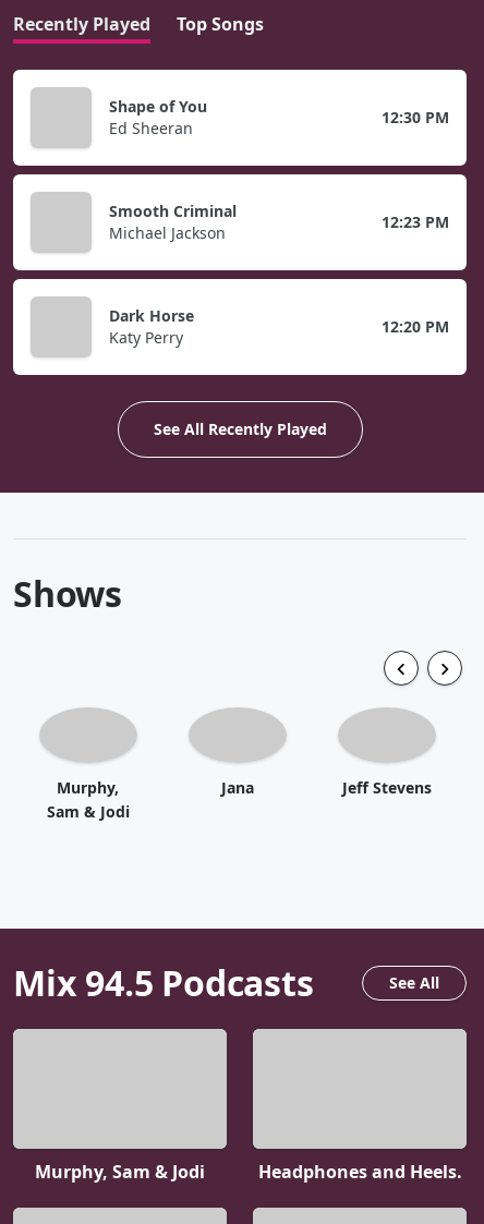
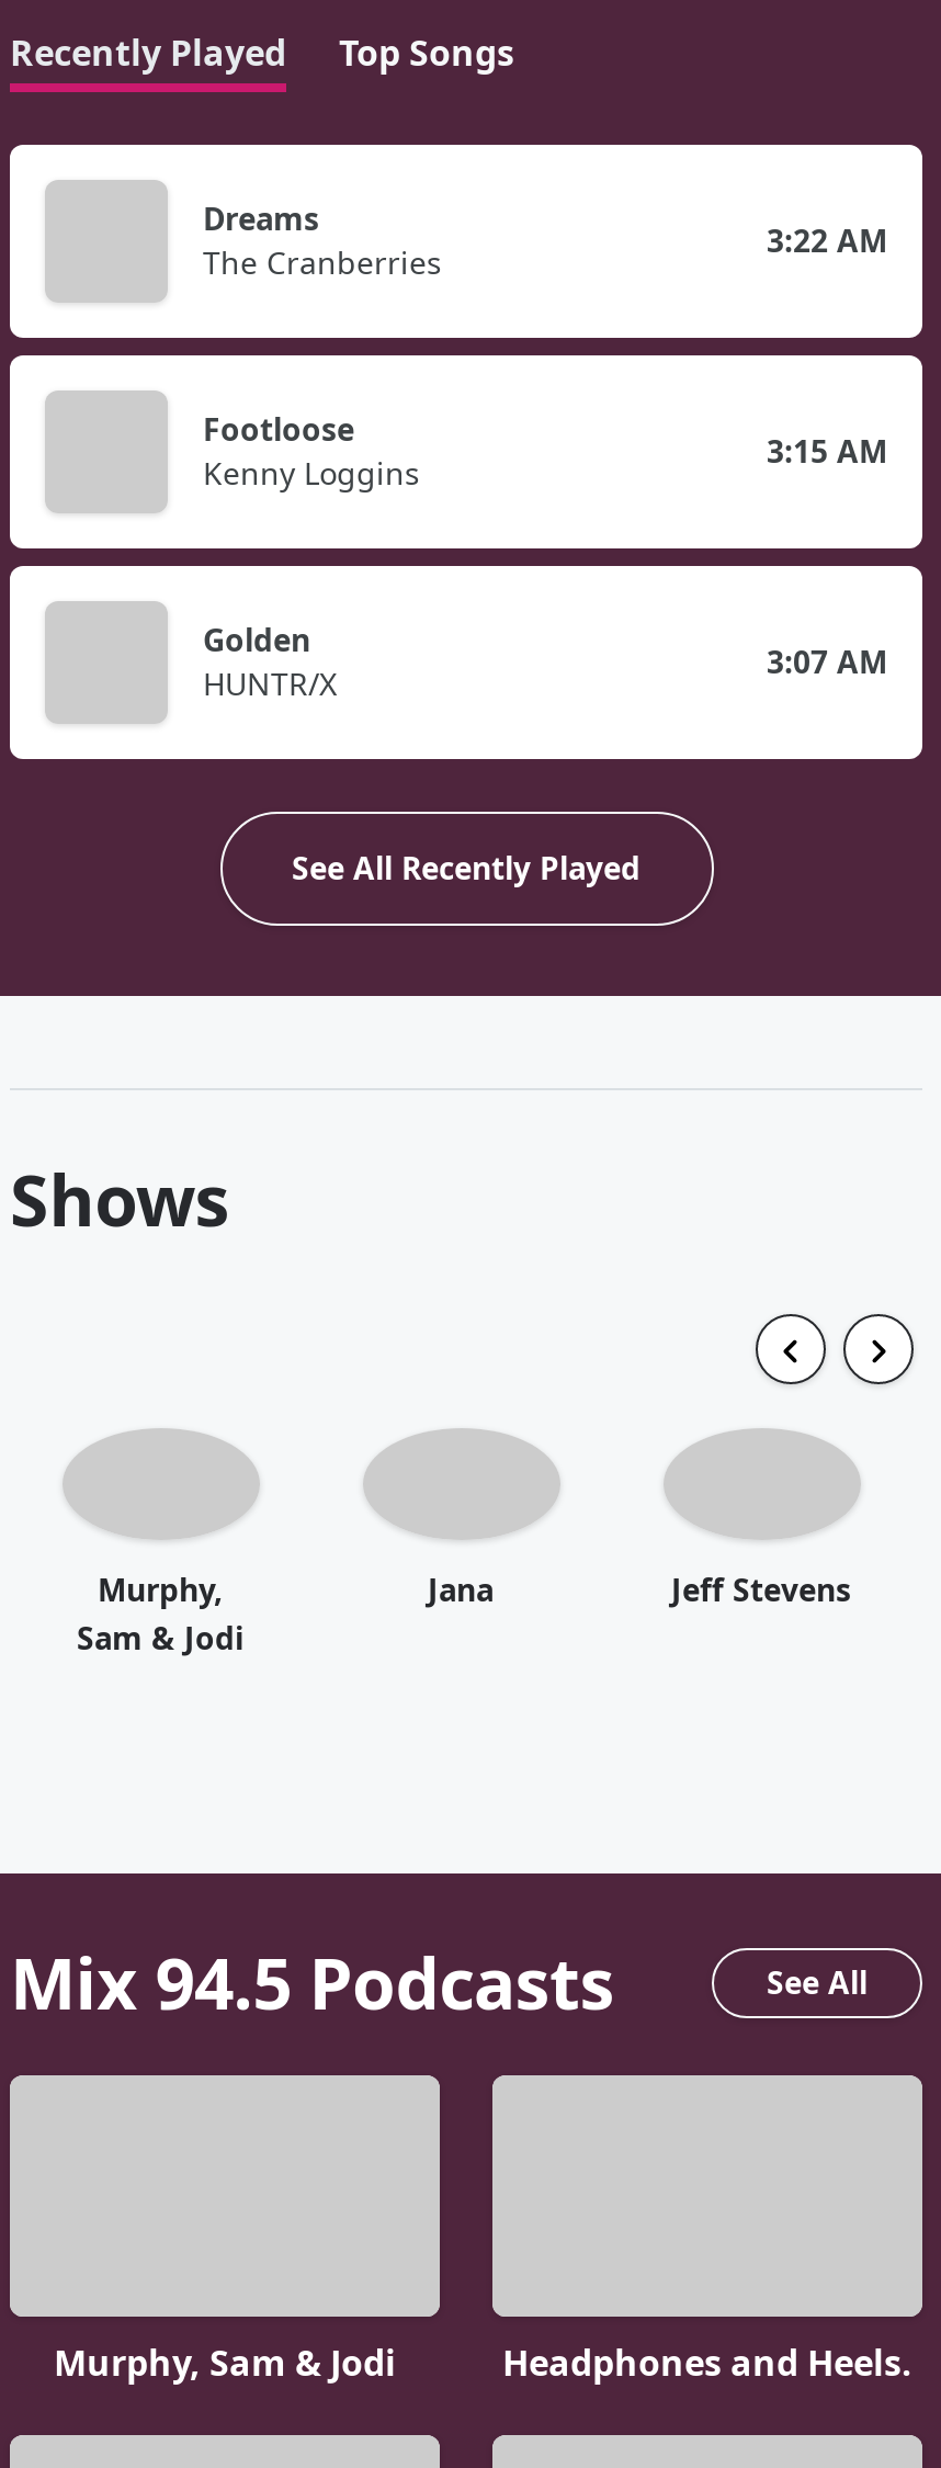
- Shape of You
- Ed Sheeran
+ Dreams
+ The Cranberries

- 12:30 PM
+ 3:22 AM

- Smooth Criminal
- Michael Jackson
+ Footloose
+ Kenny Loggins

- 12:23 PM
+ 3:15 AM

- Dark Horse
- Katy Perry
+ Golden
+ HUNTR/X

- 12:20 PM
+ 3:07 AM
